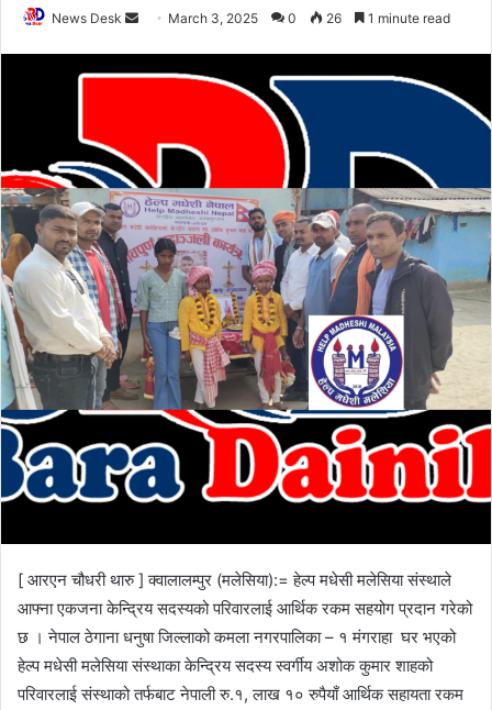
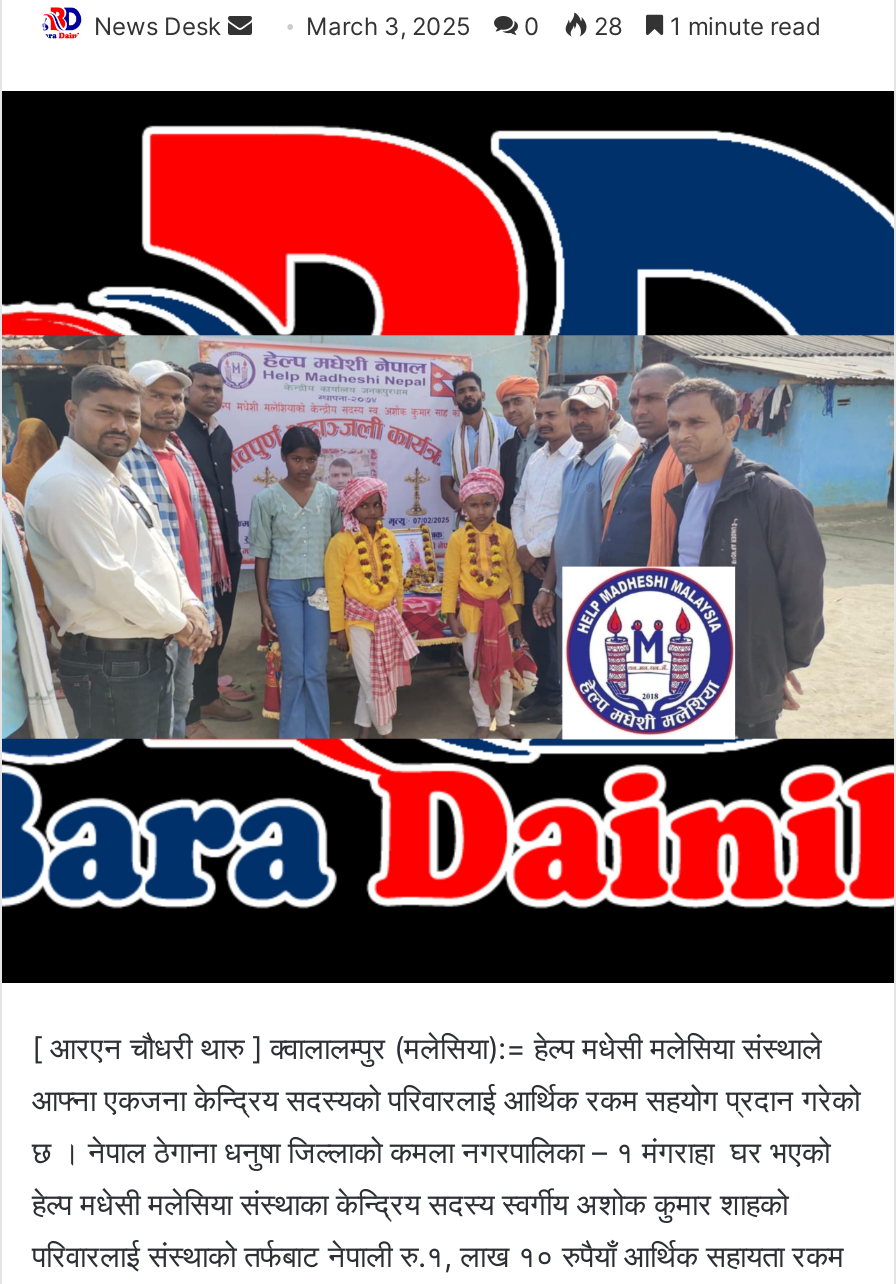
- 26
+ 28
